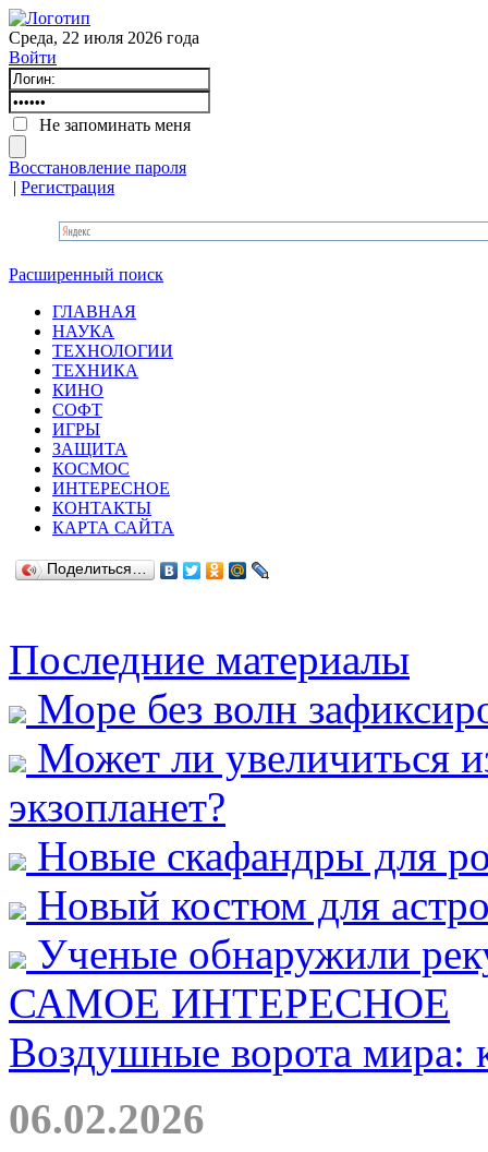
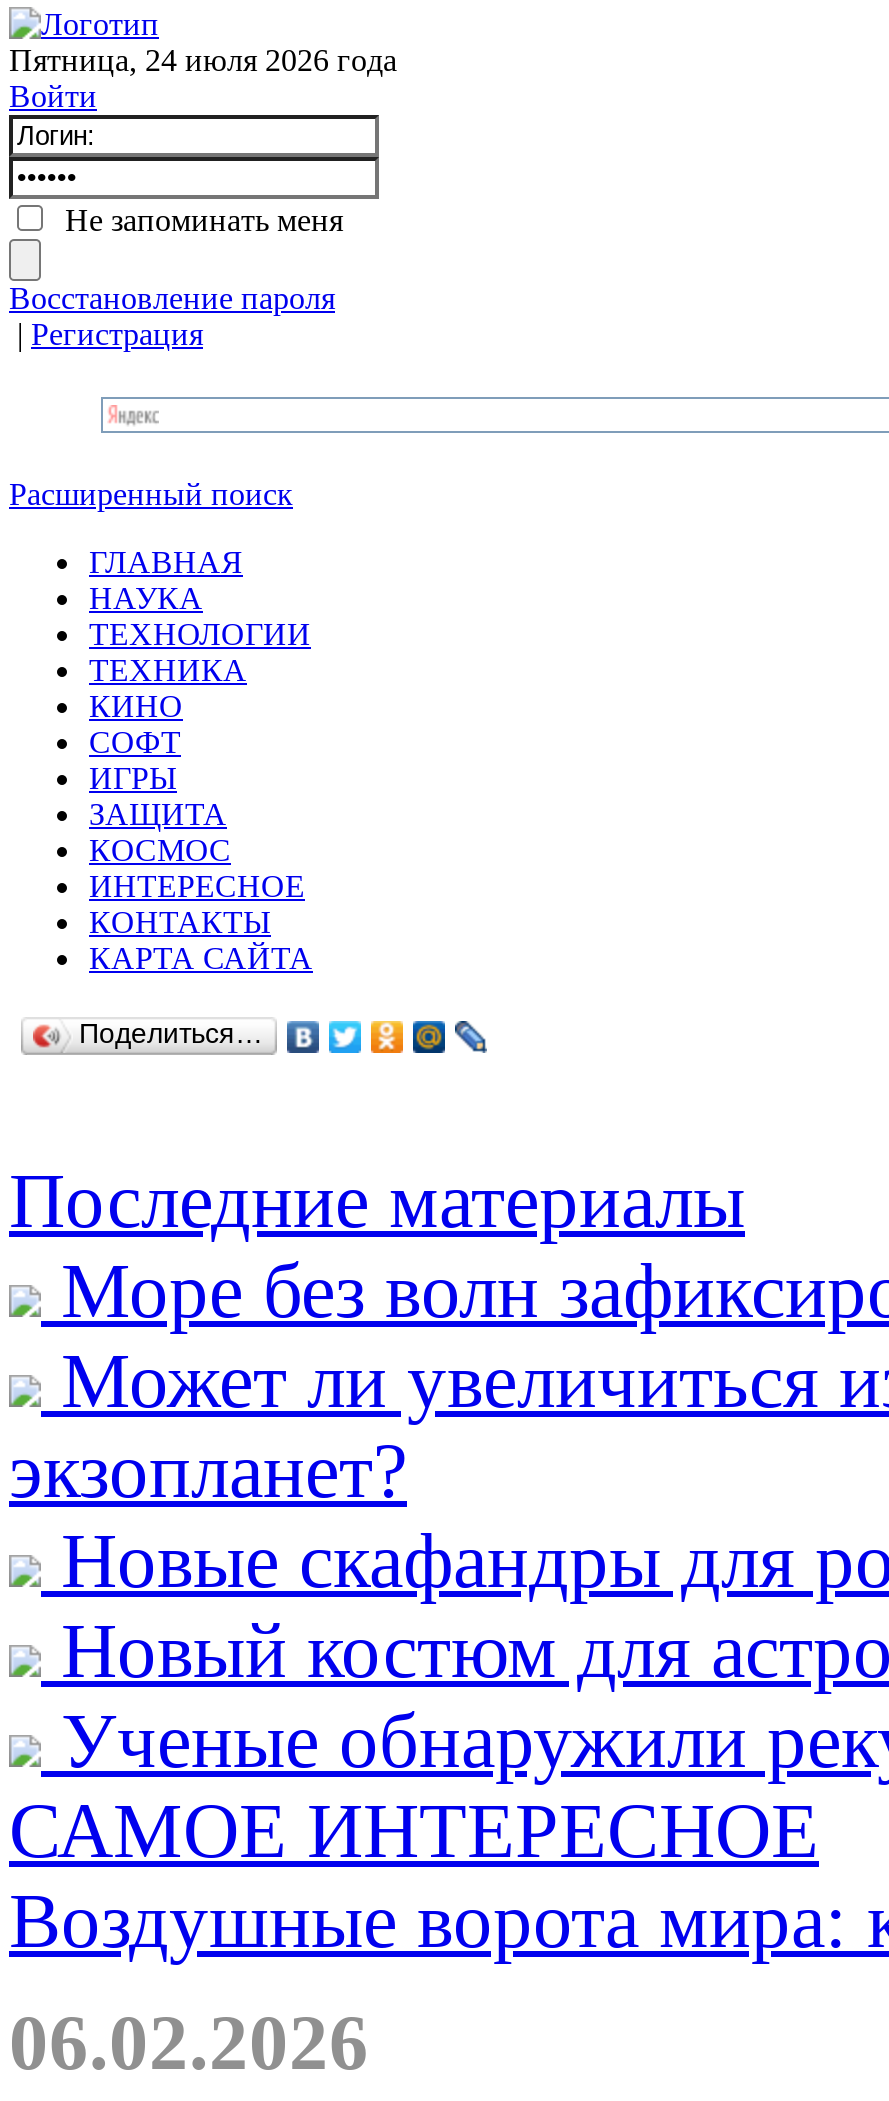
- Среда, 22 июля 2026 года
+ Пятница, 24 июля 2026 года
